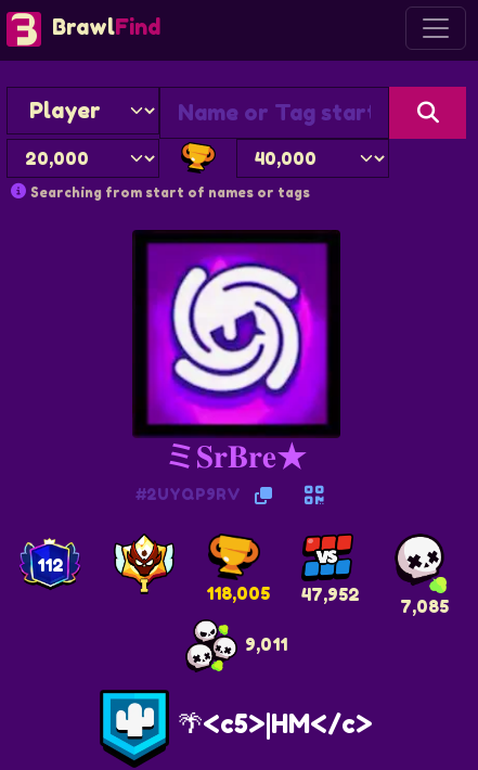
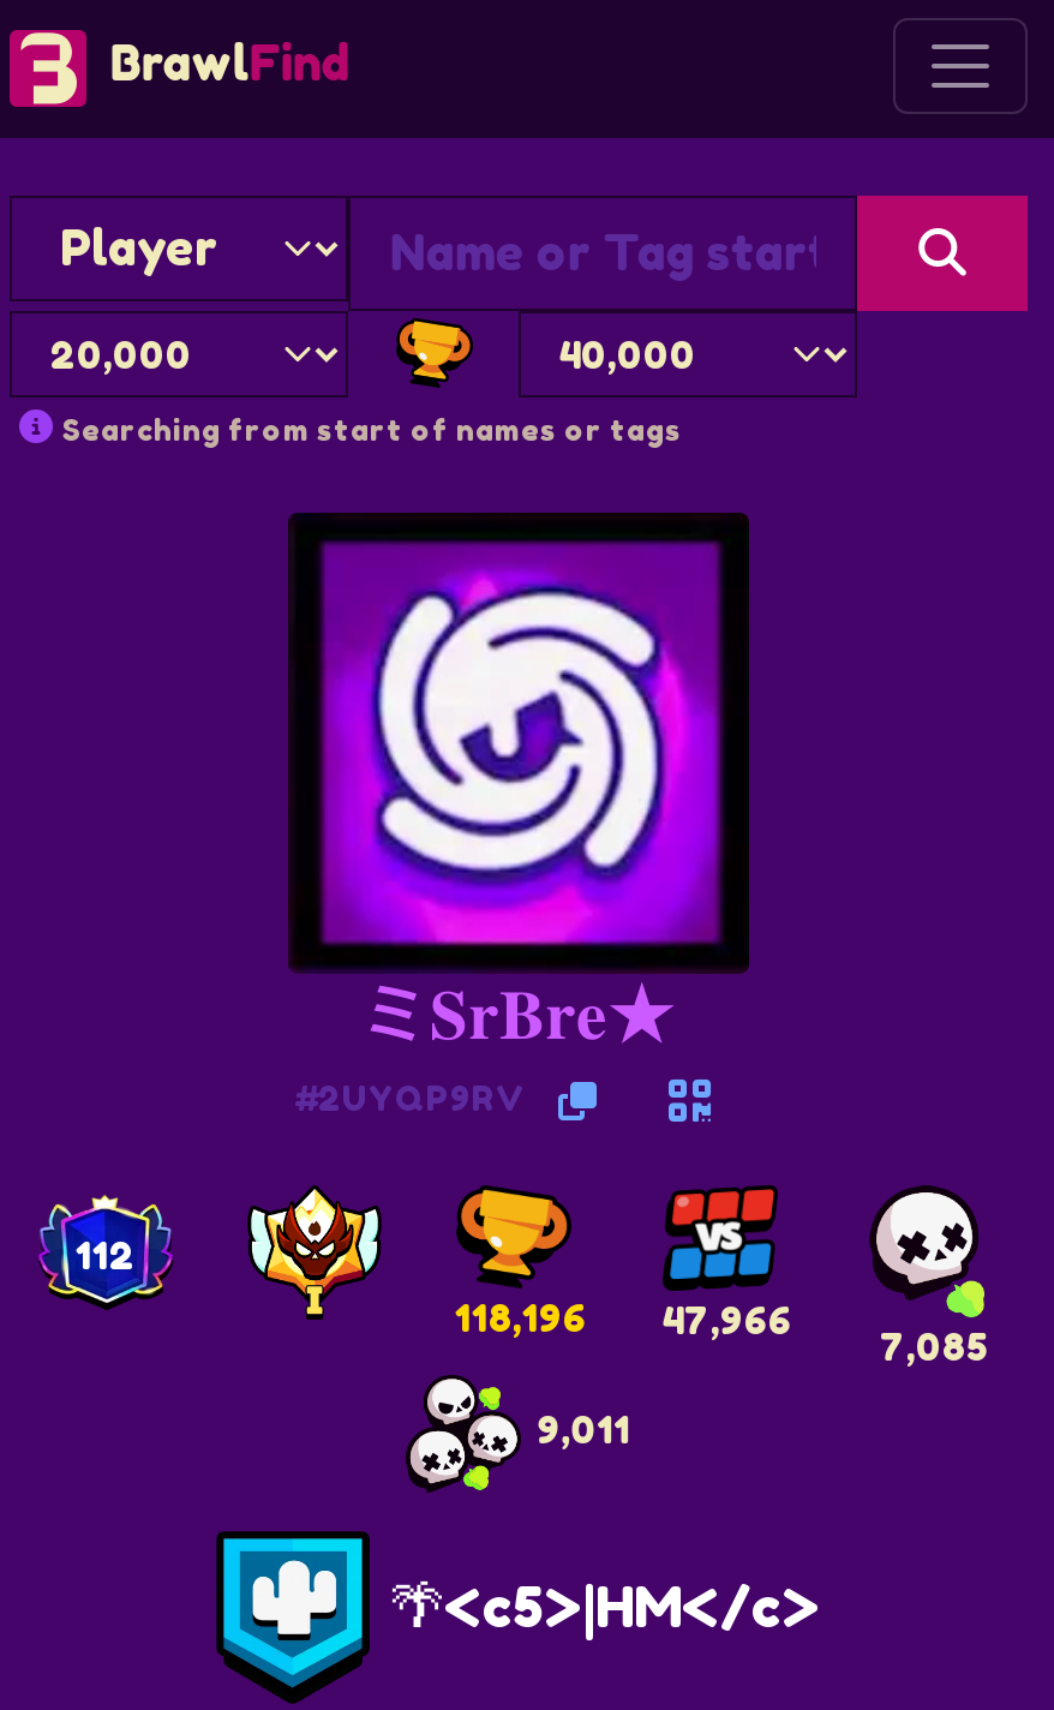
- 118,005
+ 118,196

- 47,952
+ 47,966
